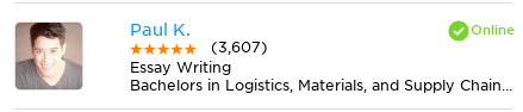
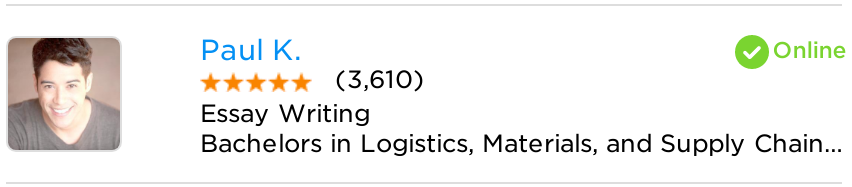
- (3,607)
+ (3,610)
